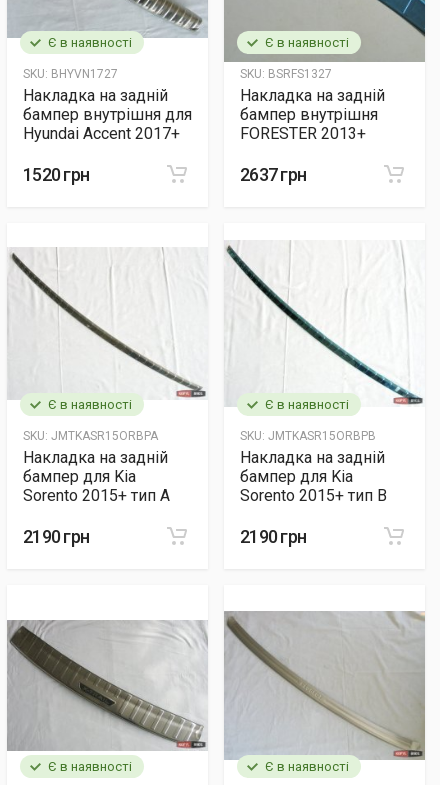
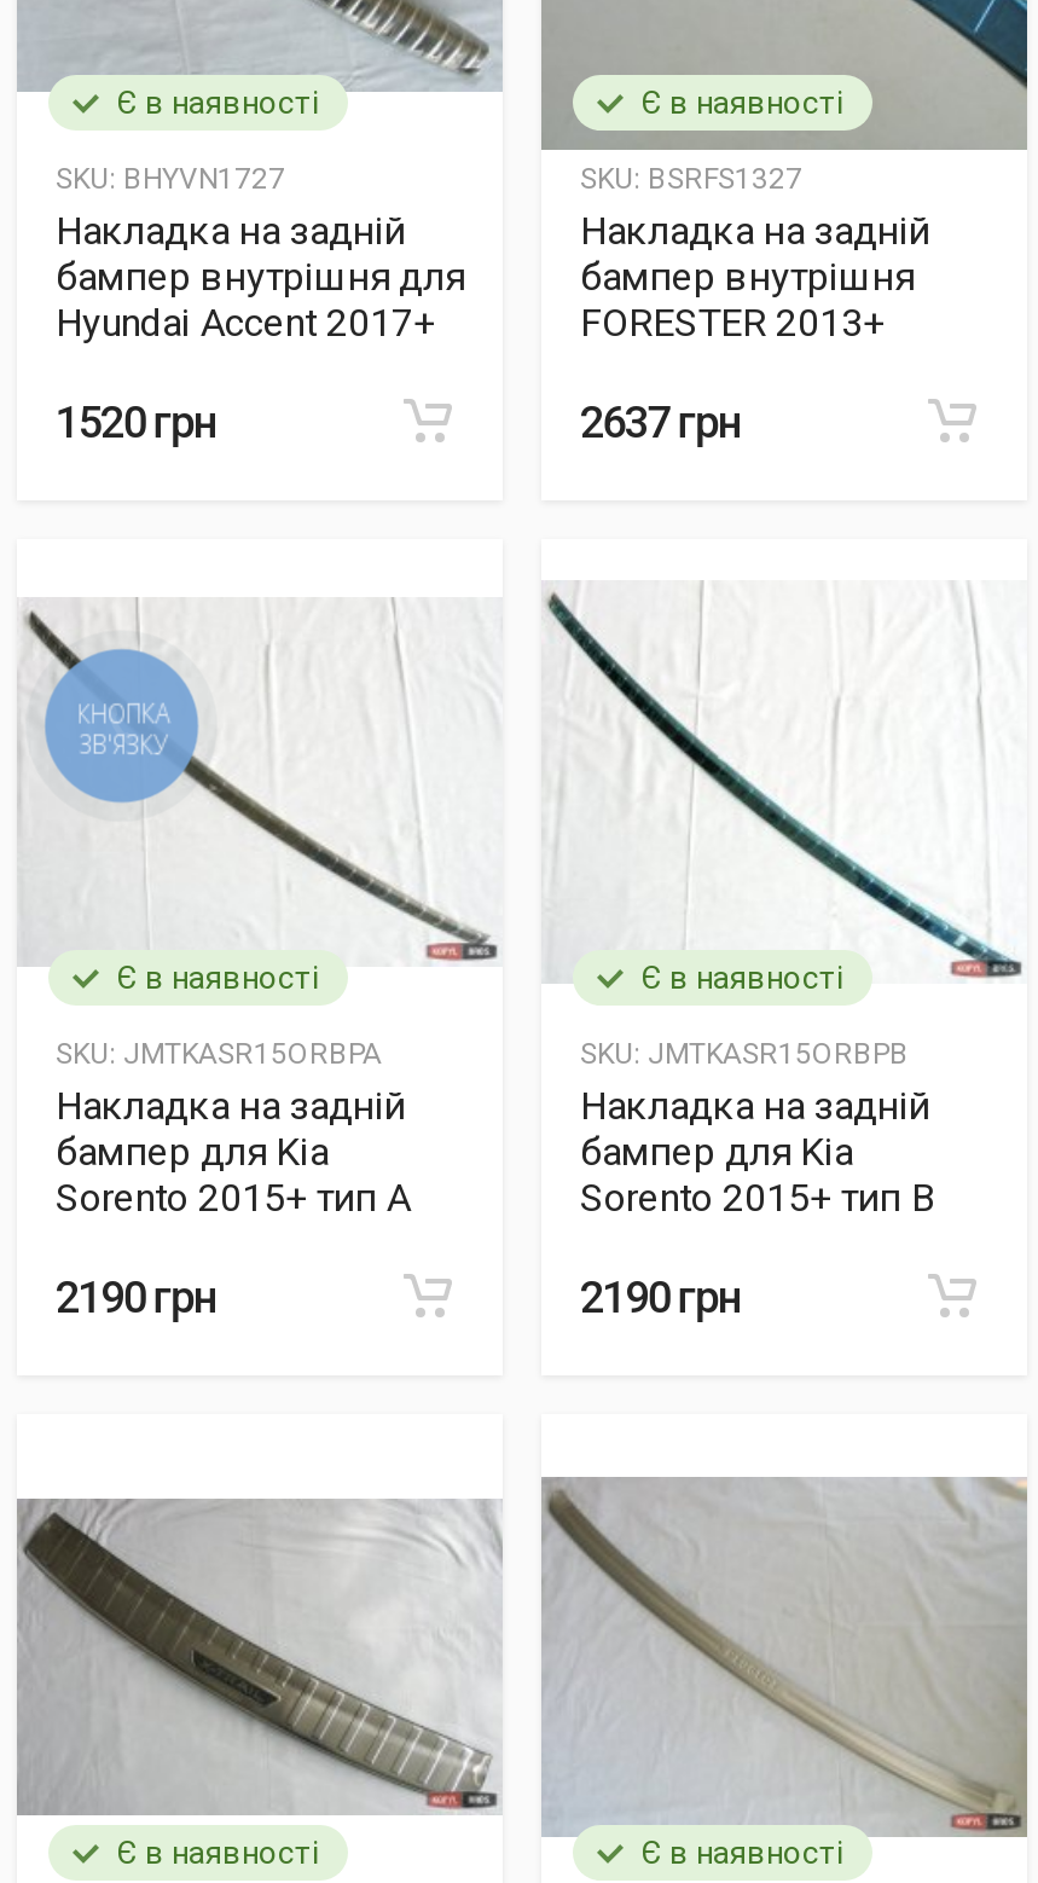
- [image]
+ [image]
